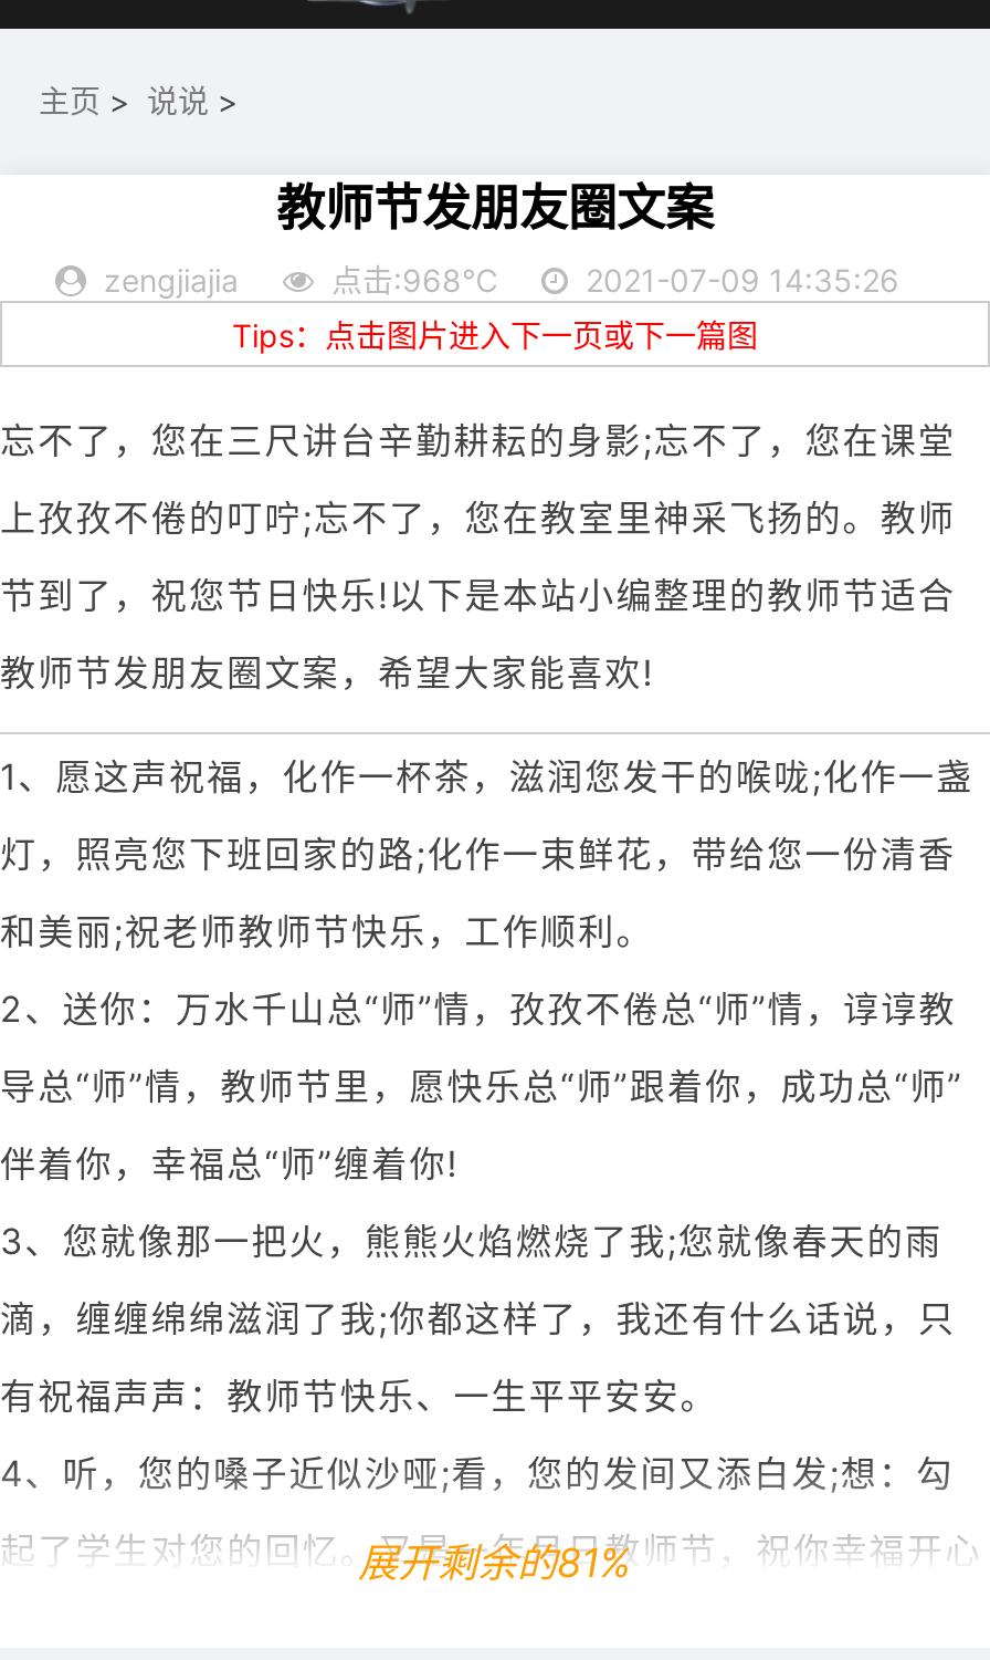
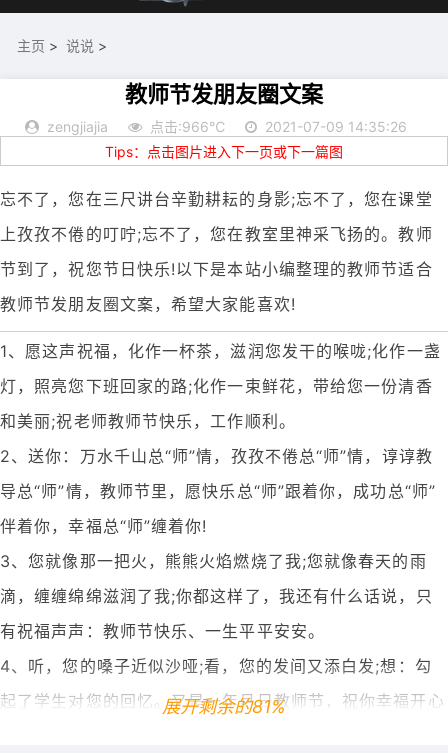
- 点击:968℃
+ 点击:966℃
